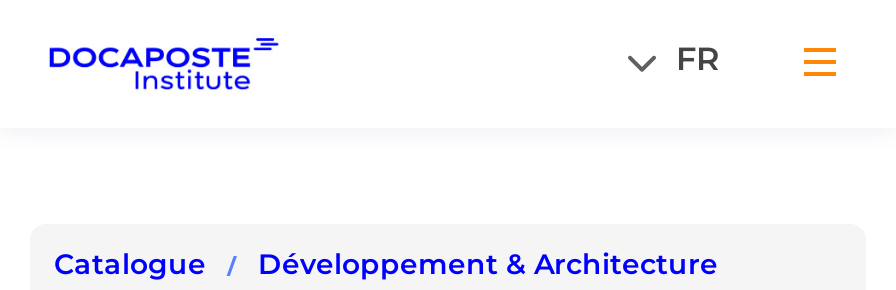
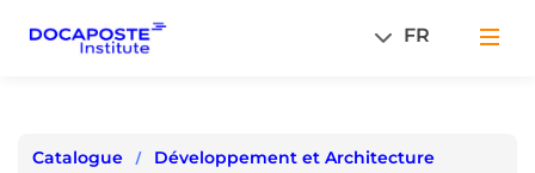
- Développement & Architecture
+ Développement et Architecture
